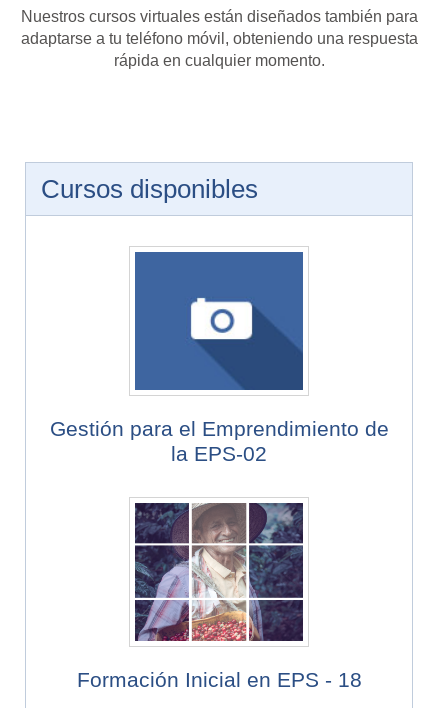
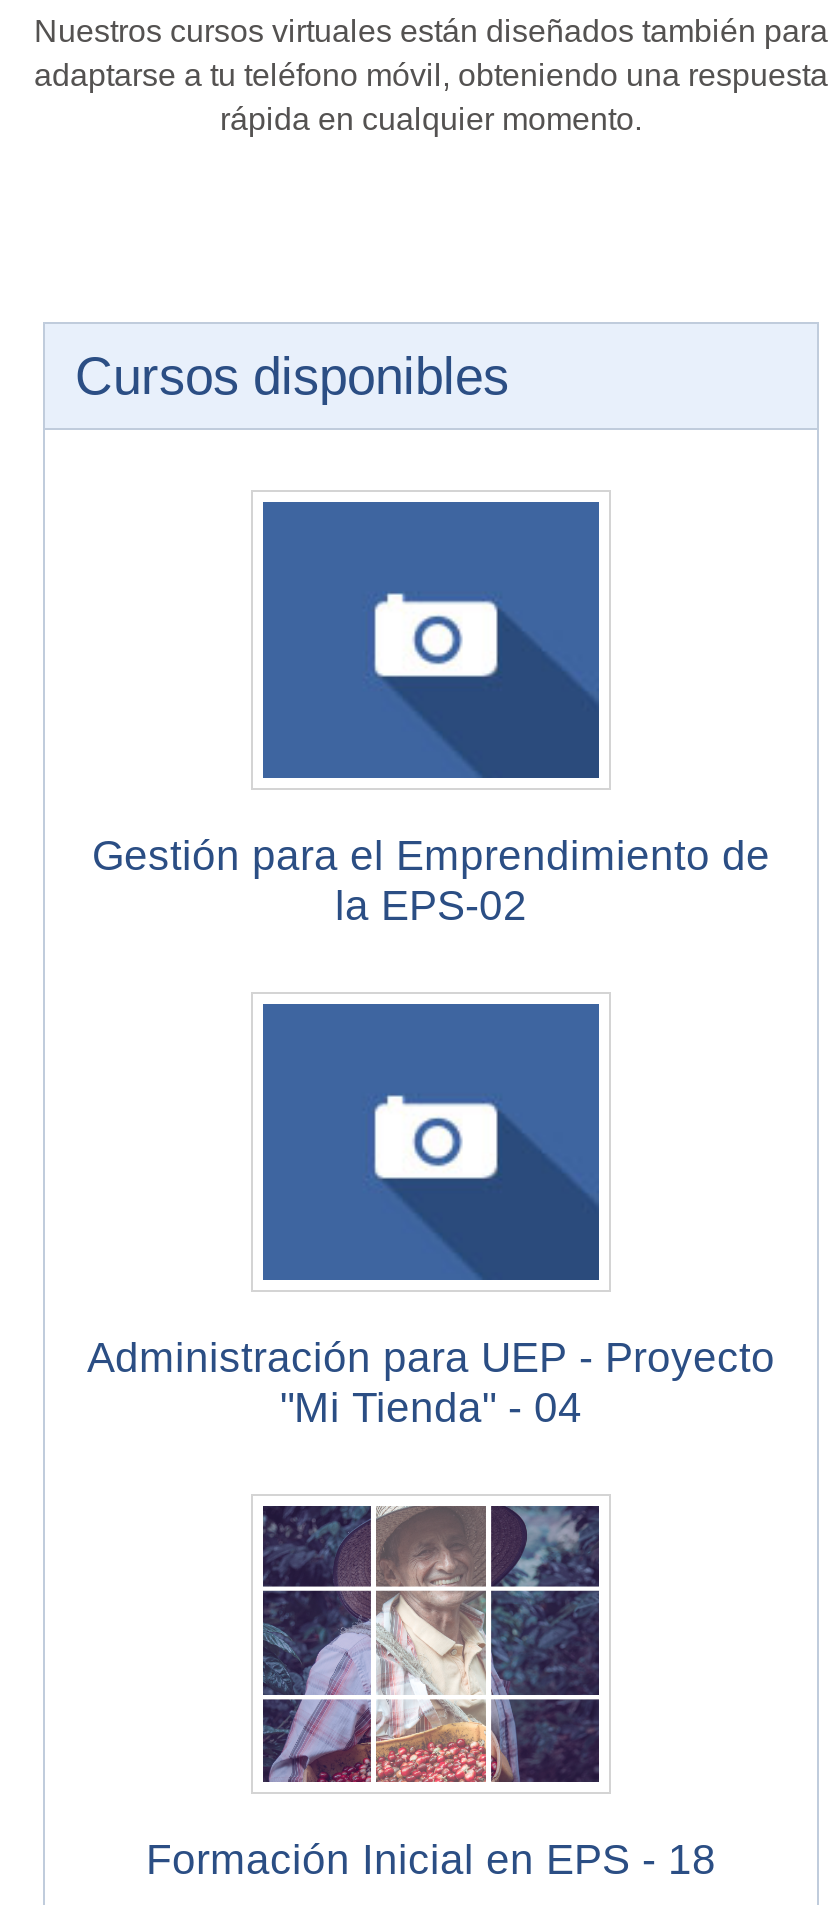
+ Administración para UEP - Proyecto
+ "Mi Tienda" - 04
